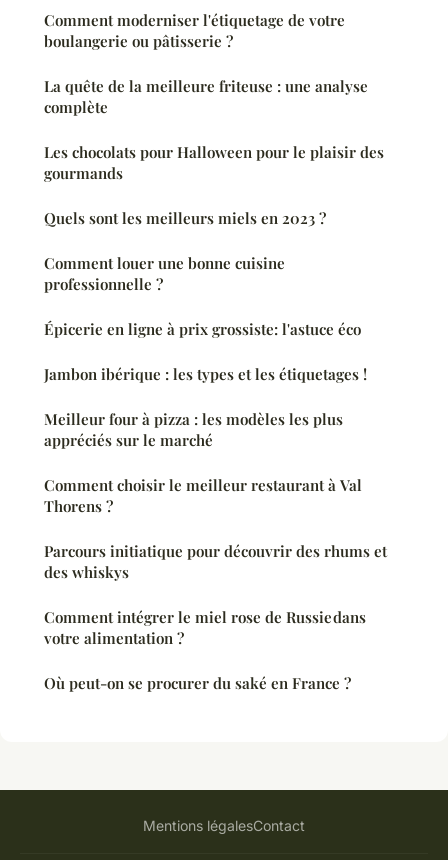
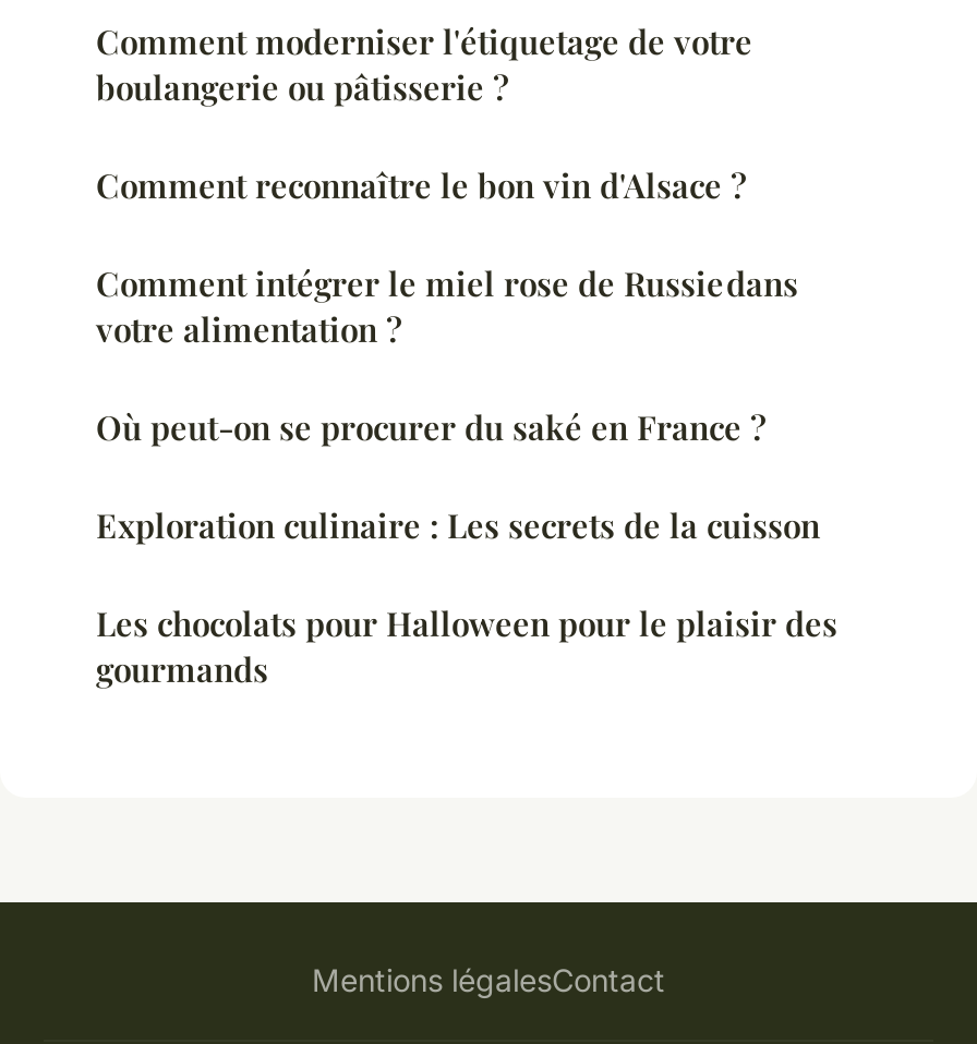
- La quête de la meilleure friteuse : une analyse
- complète
- Quels sont les meilleurs miels en 2023 ?
- Comment louer une bonne cuisine
- professionnelle ?
- Épicerie en ligne à prix grossiste: l'astuce éco
- Jambon ibérique : les types et les étiquetages !
- Meilleur four à pizza : les modèles les plus
- appréciés sur le marché
- Comment choisir le meilleur restaurant à Val
- Thorens ?
- Parcours initiatique pour découvrir des rhums et
- des whiskys
+ Comment reconnaître le bon vin d'Alsace ?

moved down: Les chocolats pour Halloween pour le plaisir des | gourmands

moved up: Comment intégrer le miel rose de Russie dans | votre alimentation ? | Où peut-on se procurer du saké en France ?

+ Exploration culinaire : Les secrets de la cuisson
